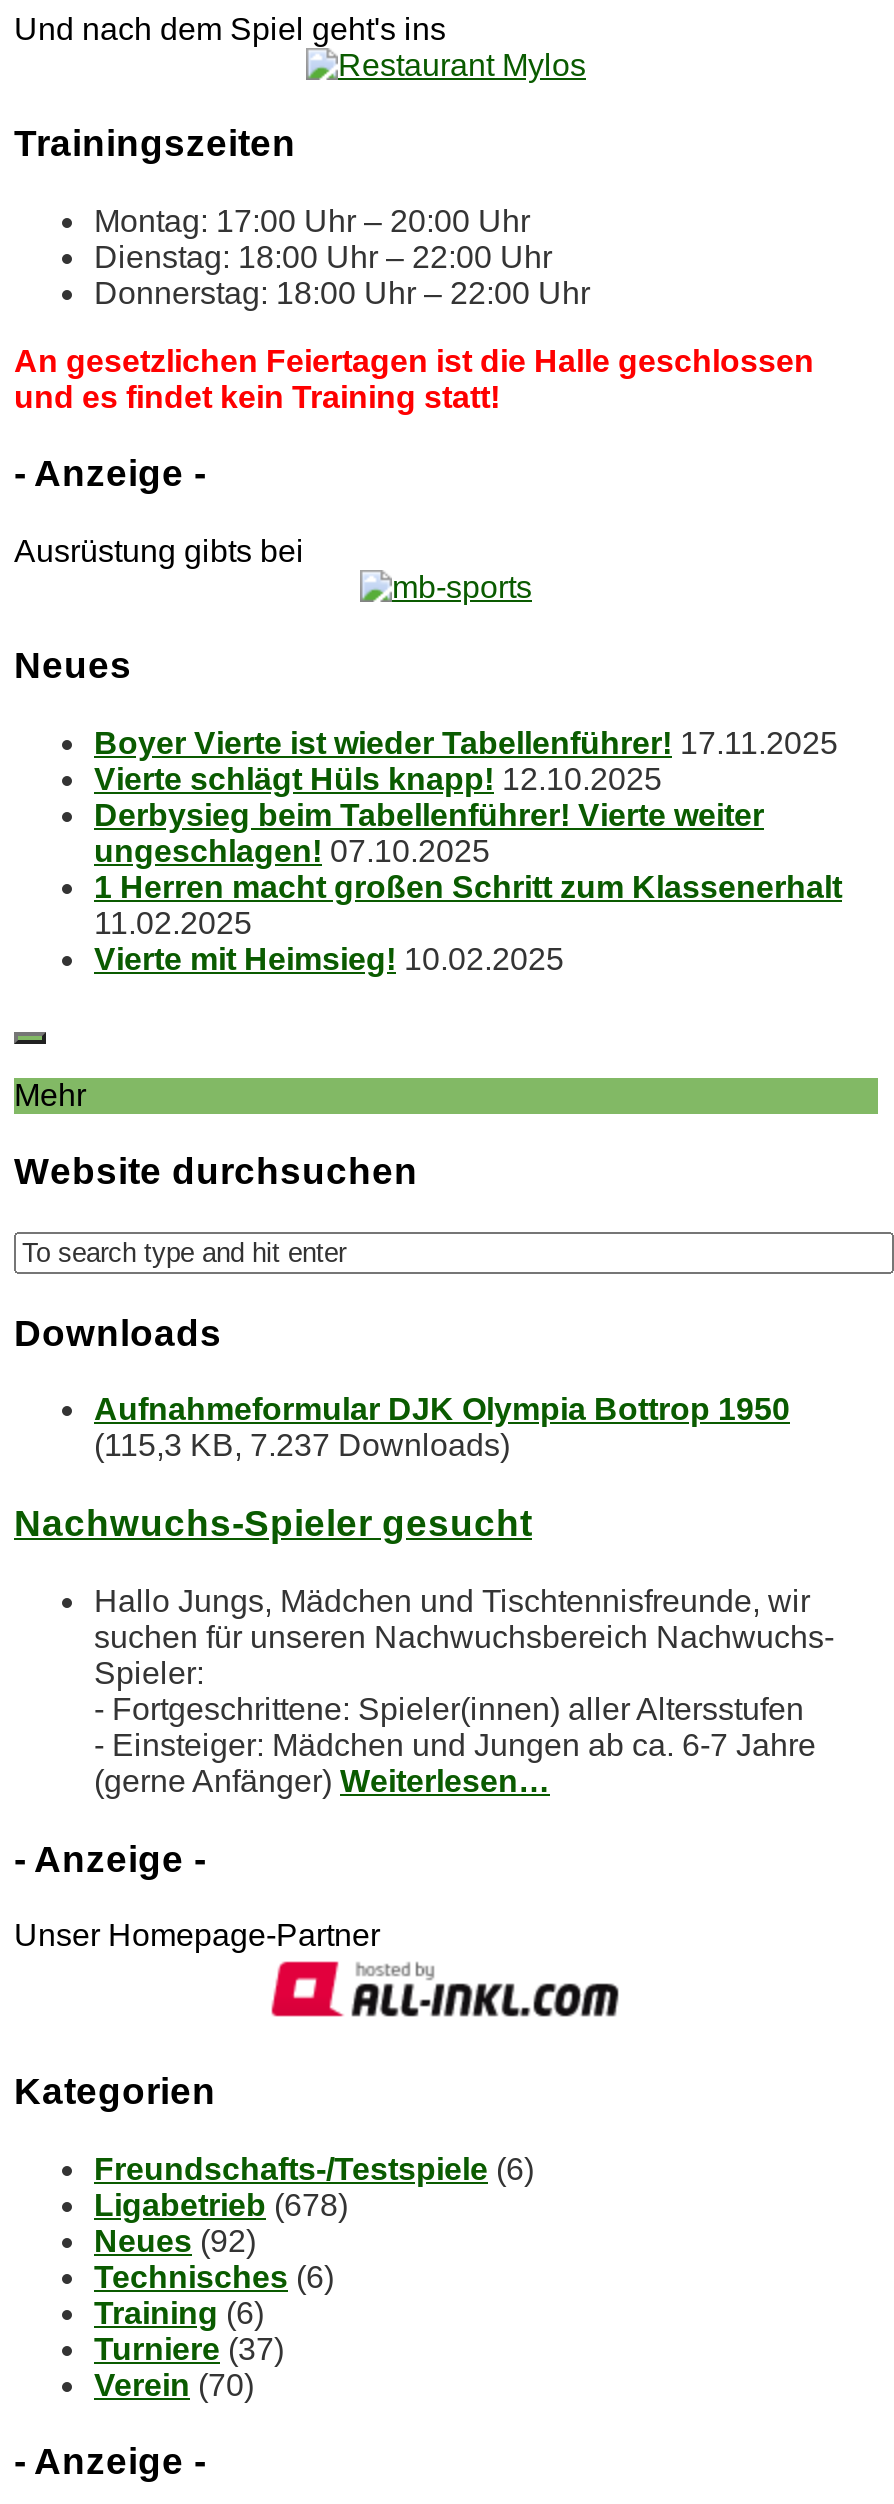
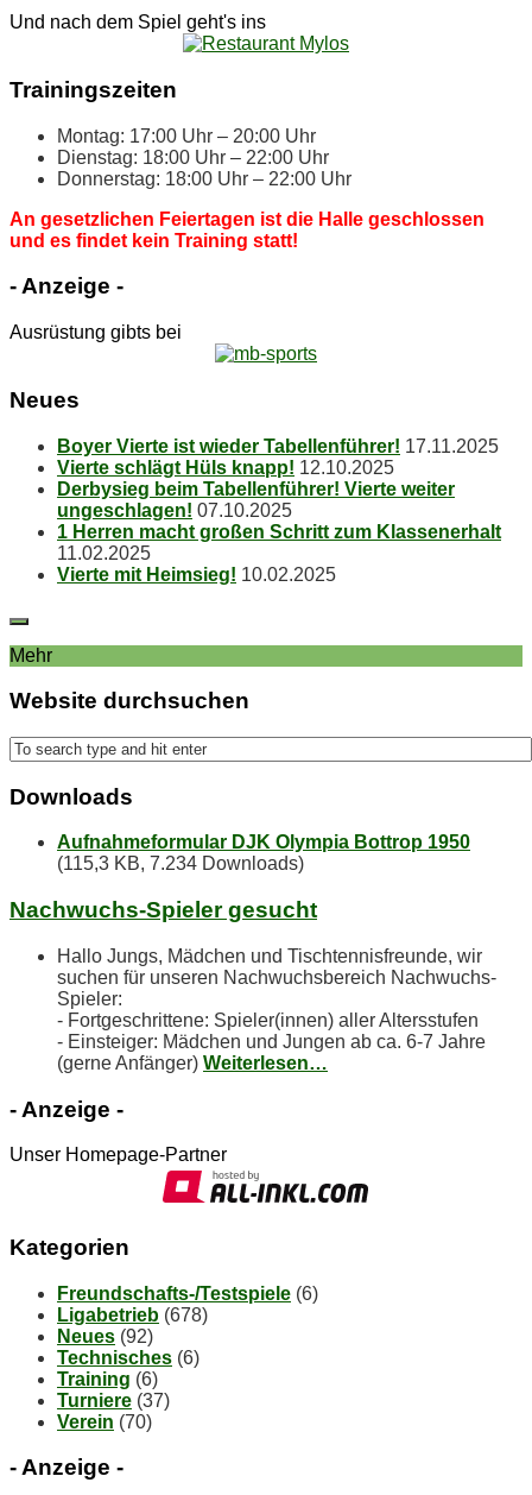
- (115,3 KB, 7.237 Downloads)
+ (115,3 KB, 7.234 Downloads)
